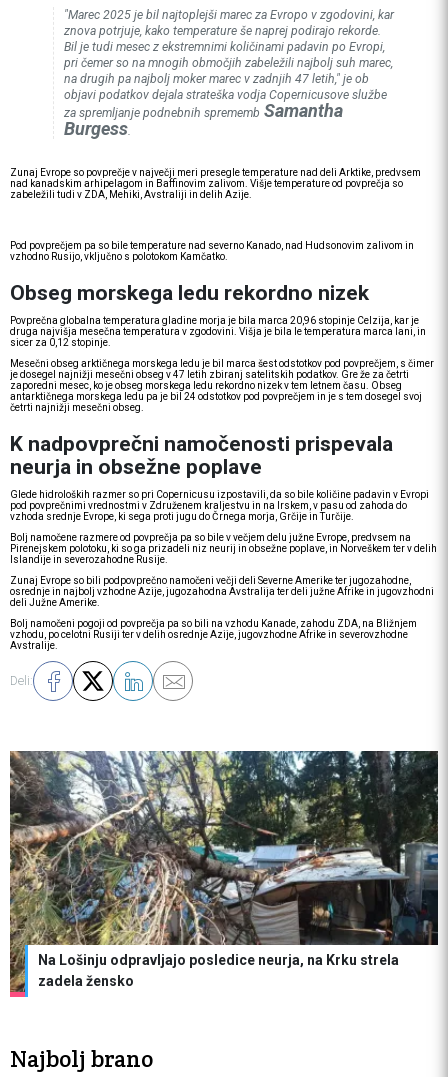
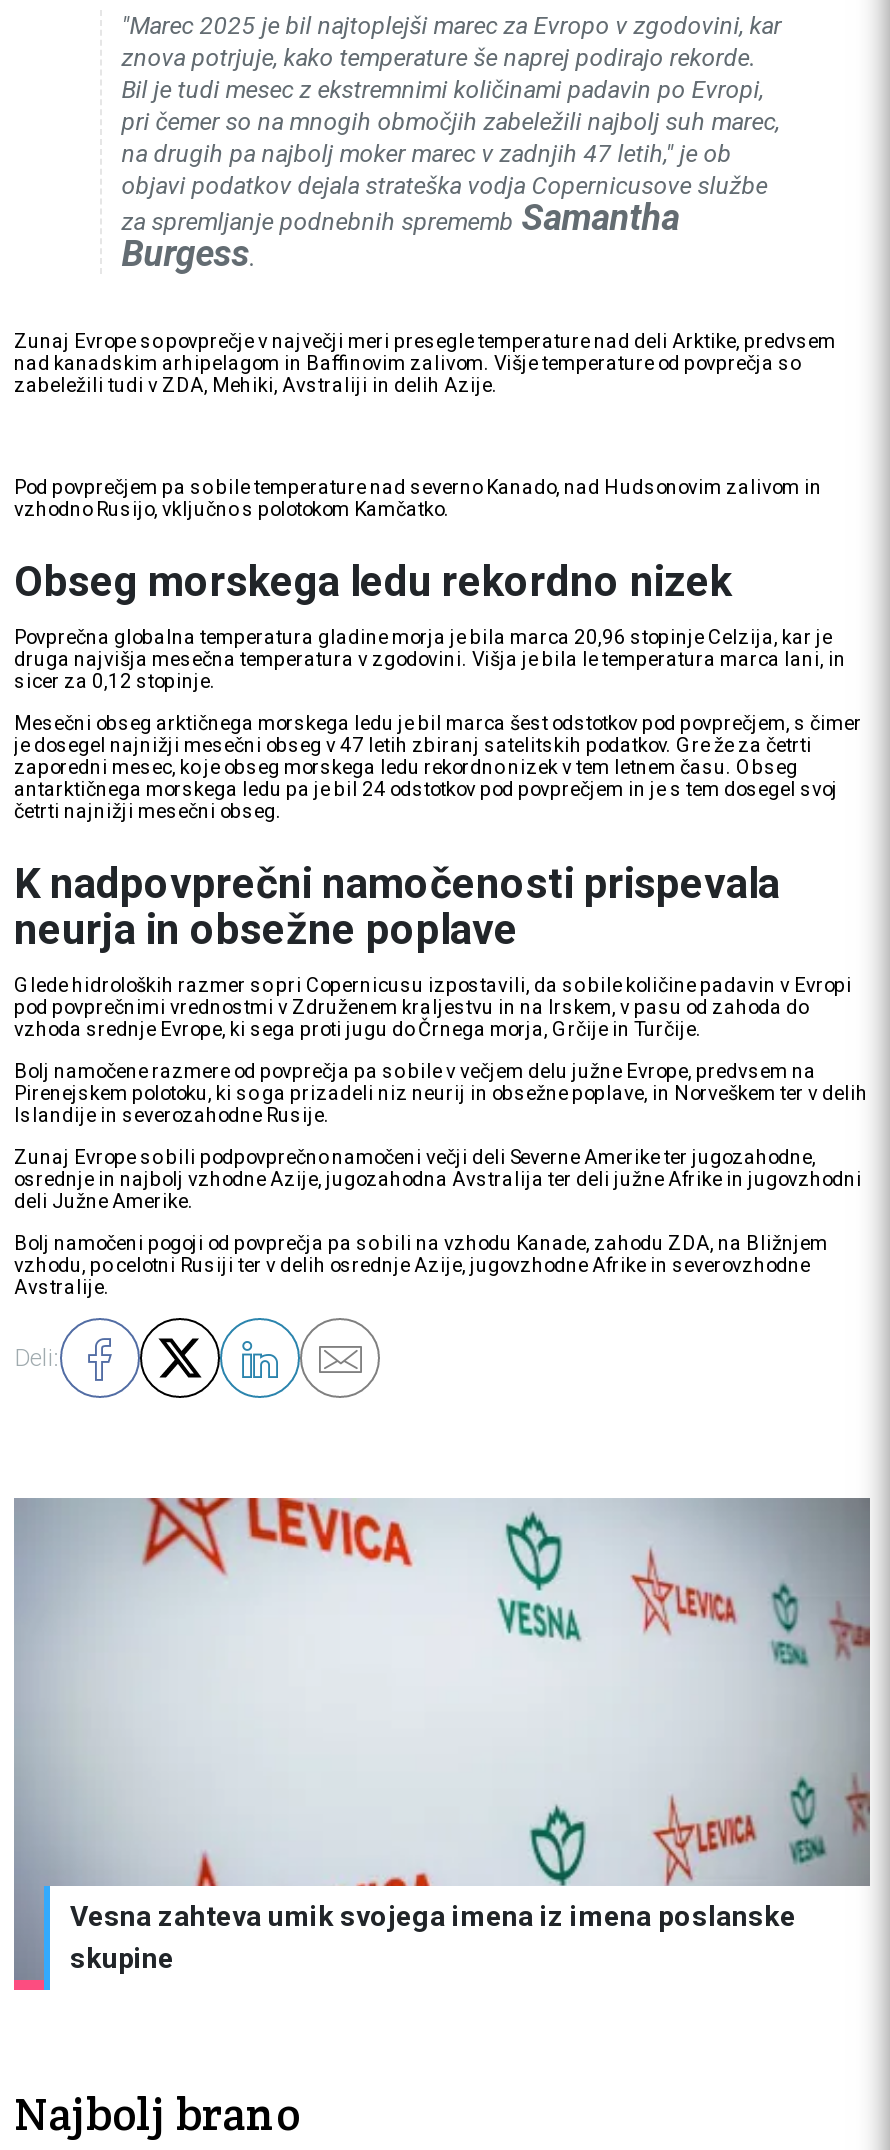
- [image]
- Na Lošinju odpravljajo posledice neurja, na Krku strela
- zadela žensko
+ [image]
+ Vesna zahteva umik svojega imena iz imena poslanske
+ skupine
